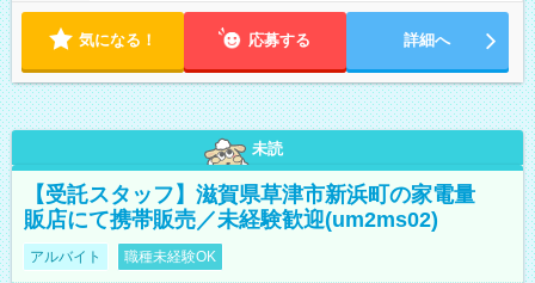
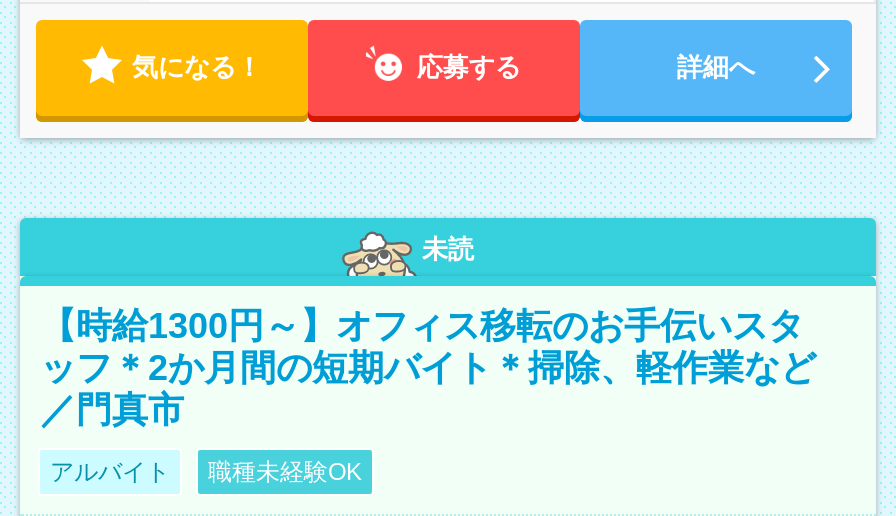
- 【受託スタッフ】滋賀県草津市新浜町の家電量
- 販店にて携帯販売／未経験歓迎(um2ms02)
+ 【時給1300円～】オフィス移転のお手伝いスタ
+ ッフ＊2か月間の短期バイト＊掃除、軽作業など
+ ／門真市
